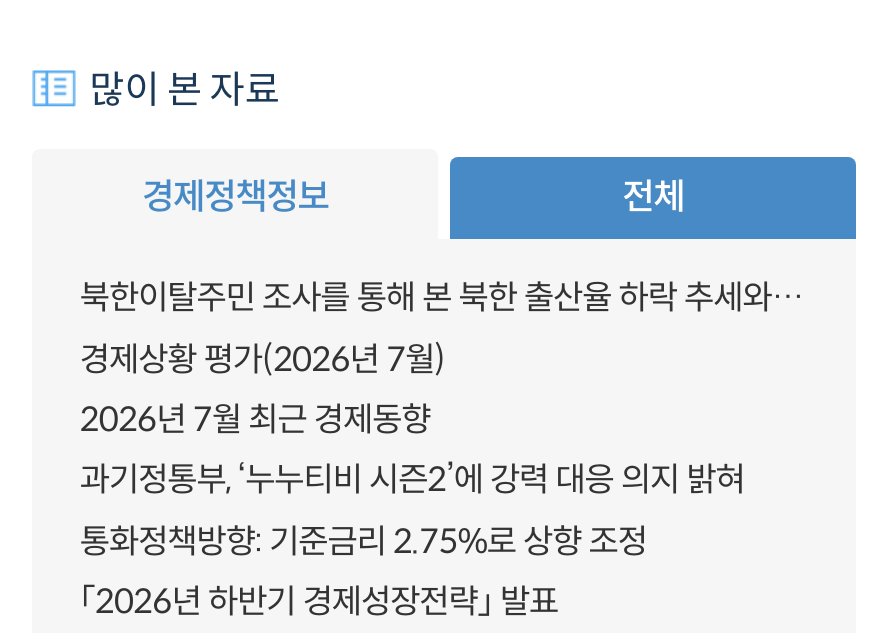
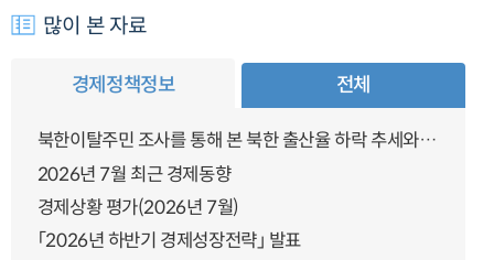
moved down: 경제상황 평가(2026년 7월)

- 과기정통부, ‘누누티비 시즌2’에 강력 대응 의지 밝혀
- 통화정책방향: 기준금리 2.75%로 상향 조정
